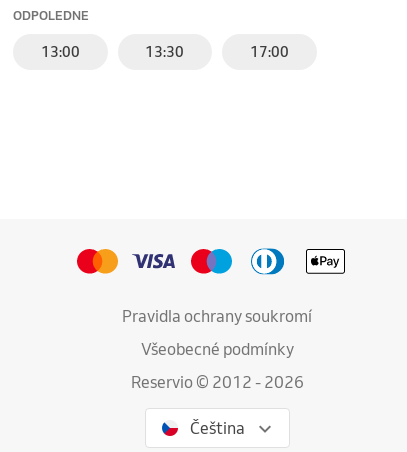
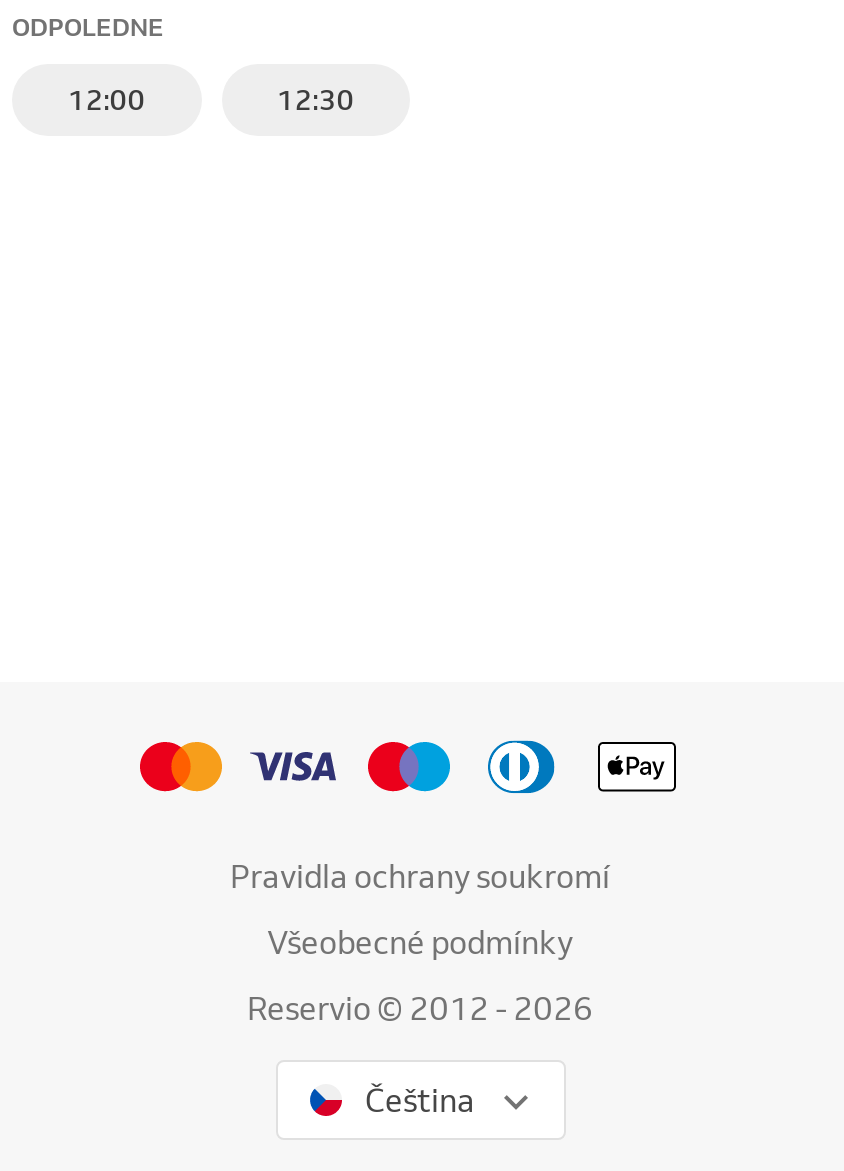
- 13:00
- 13:30
- 17:00
+ 12:00
+ 12:30
